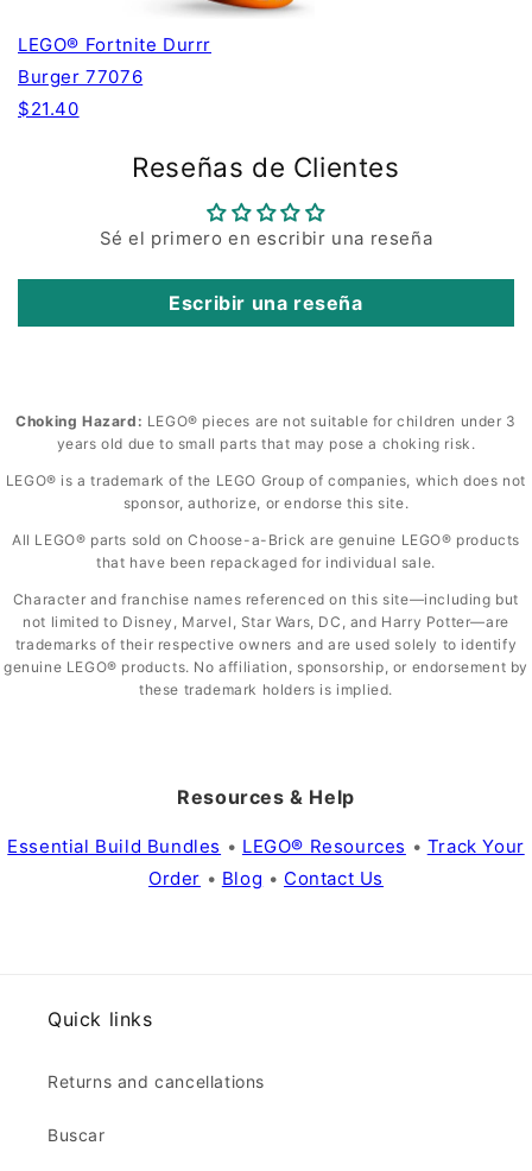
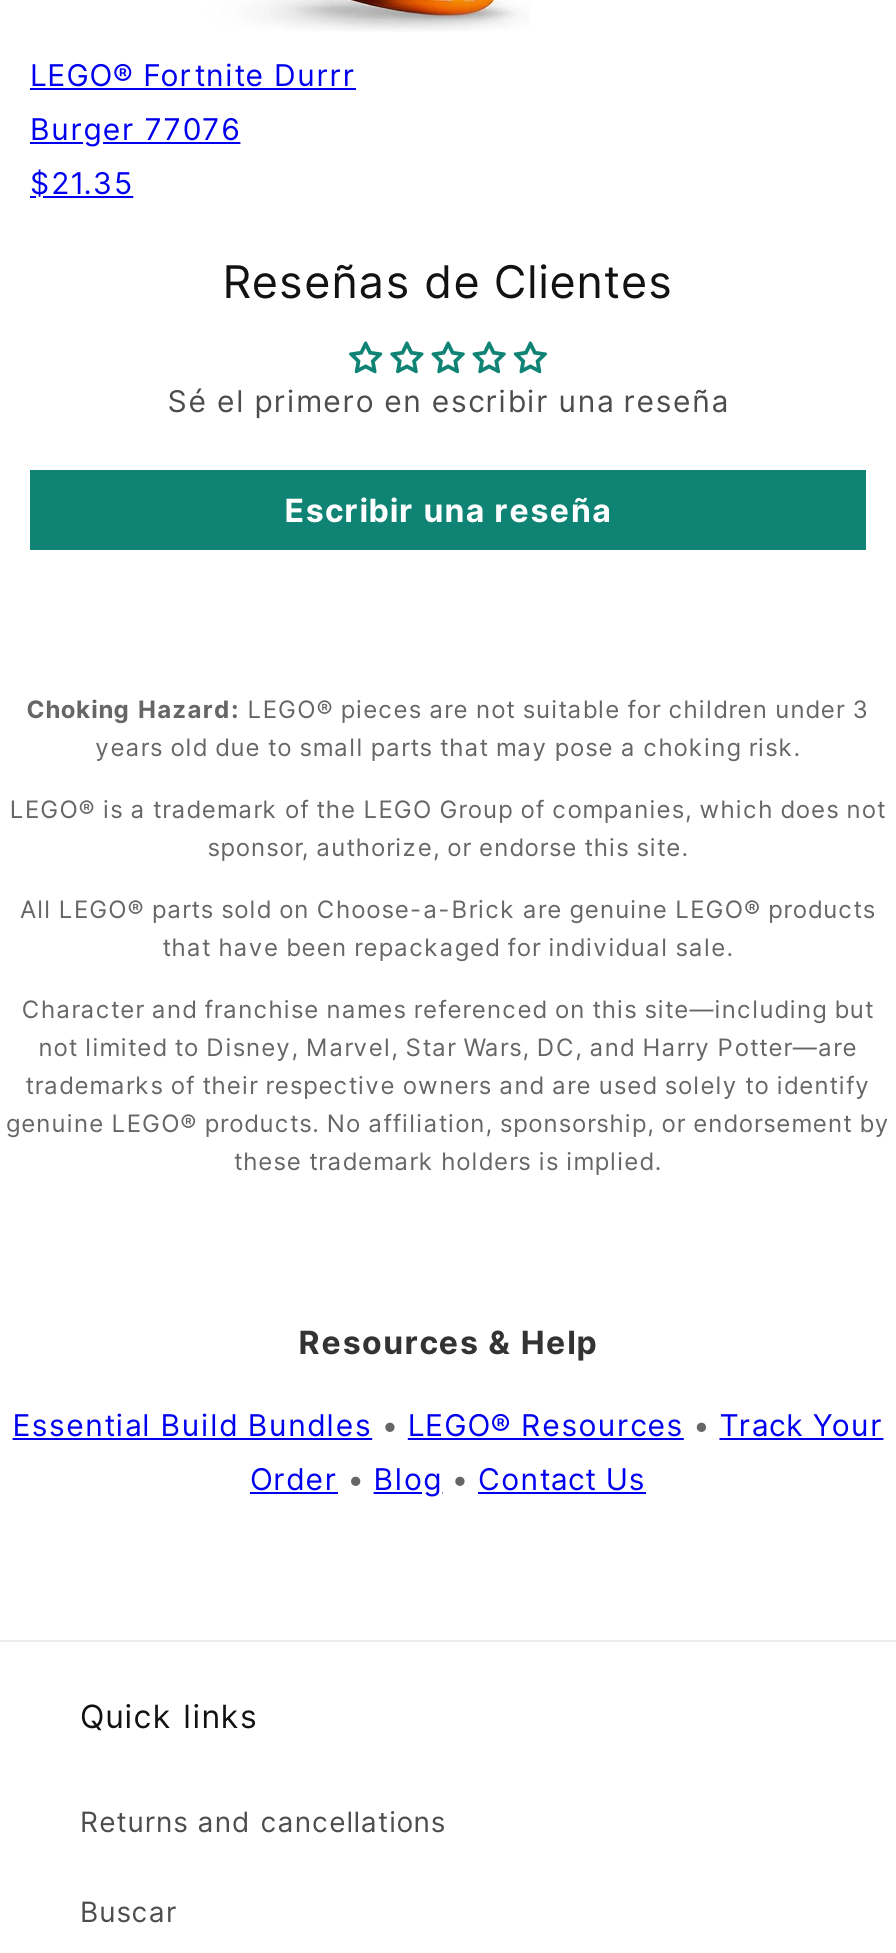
- $21.40
+ $21.35
